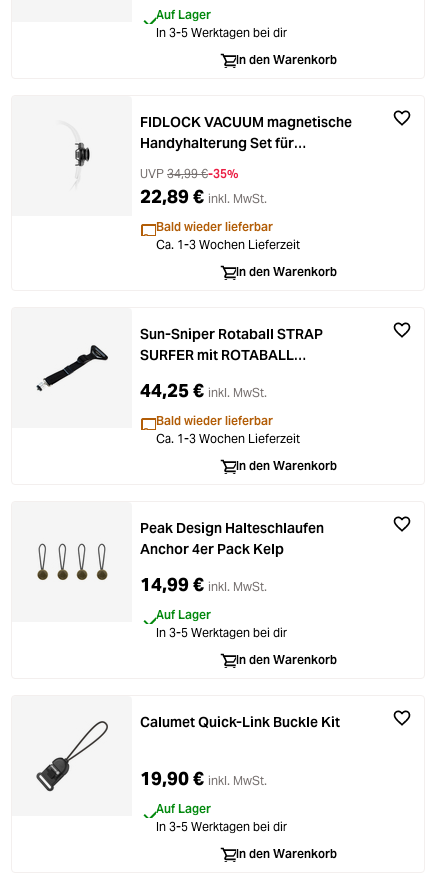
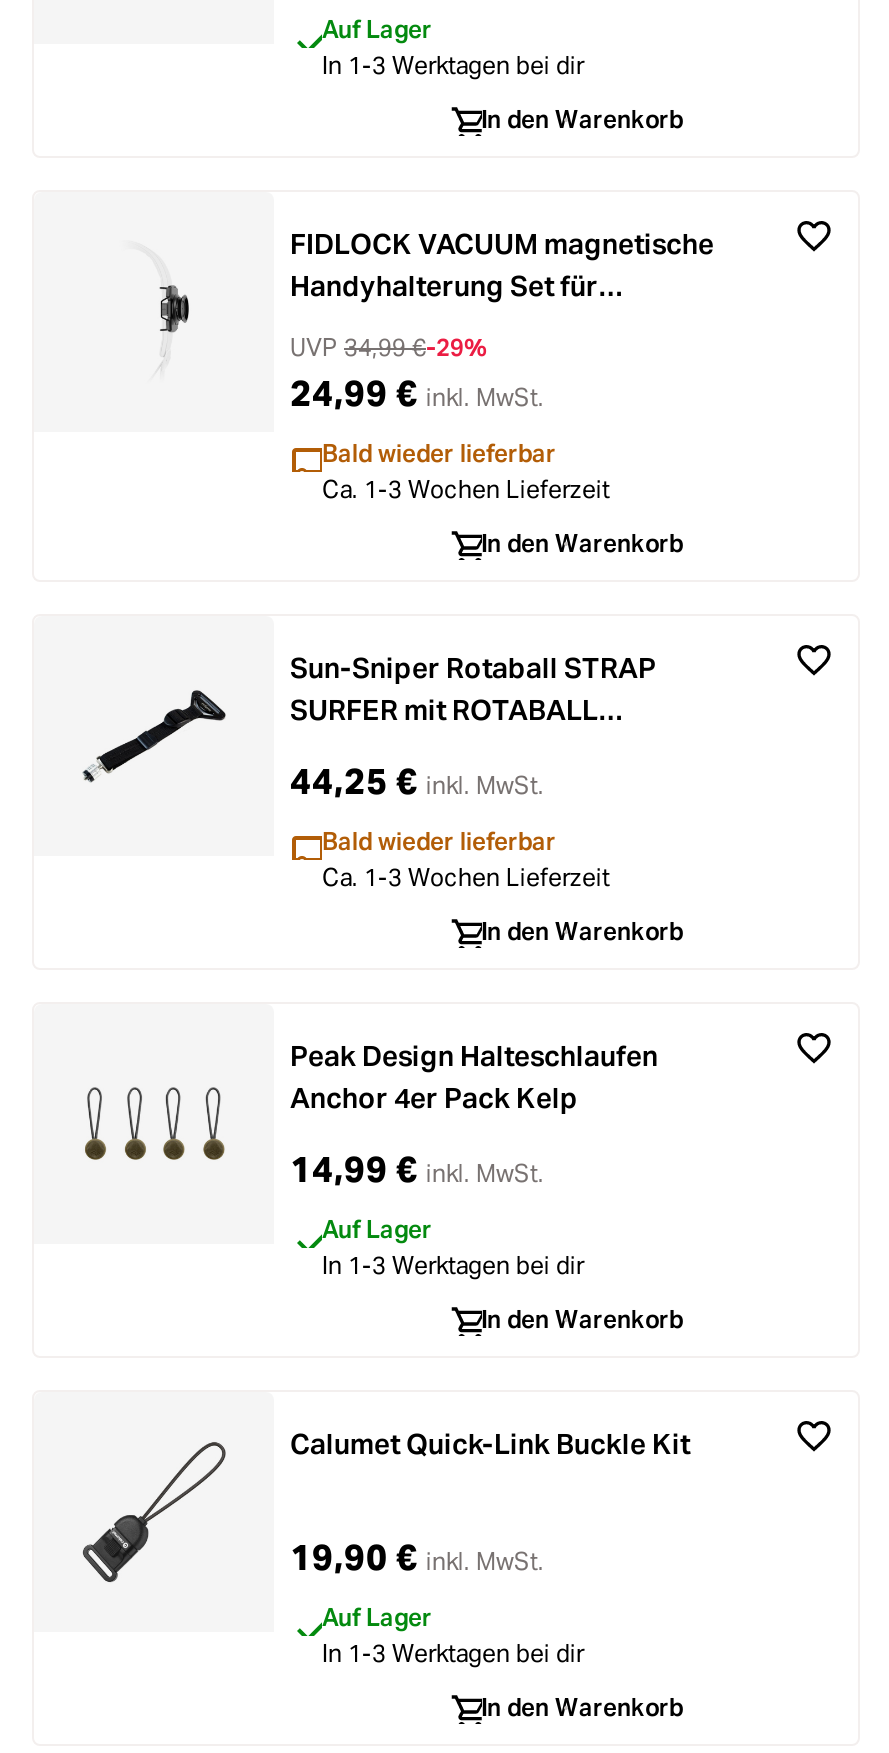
- In 3-5 Werktagen bei dir
+ In 1-3 Werktagen bei dir

- UVP 34,99 €-35%
+ UVP 34,99 €-29%

- 22,89 € inkl. MwSt.
+ 24,99 € inkl. MwSt.

- In 3-5 Werktagen bei dir
+ In 1-3 Werktagen bei dir

- In 3-5 Werktagen bei dir
+ In 1-3 Werktagen bei dir
